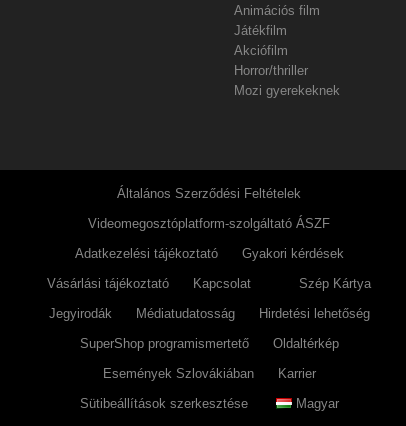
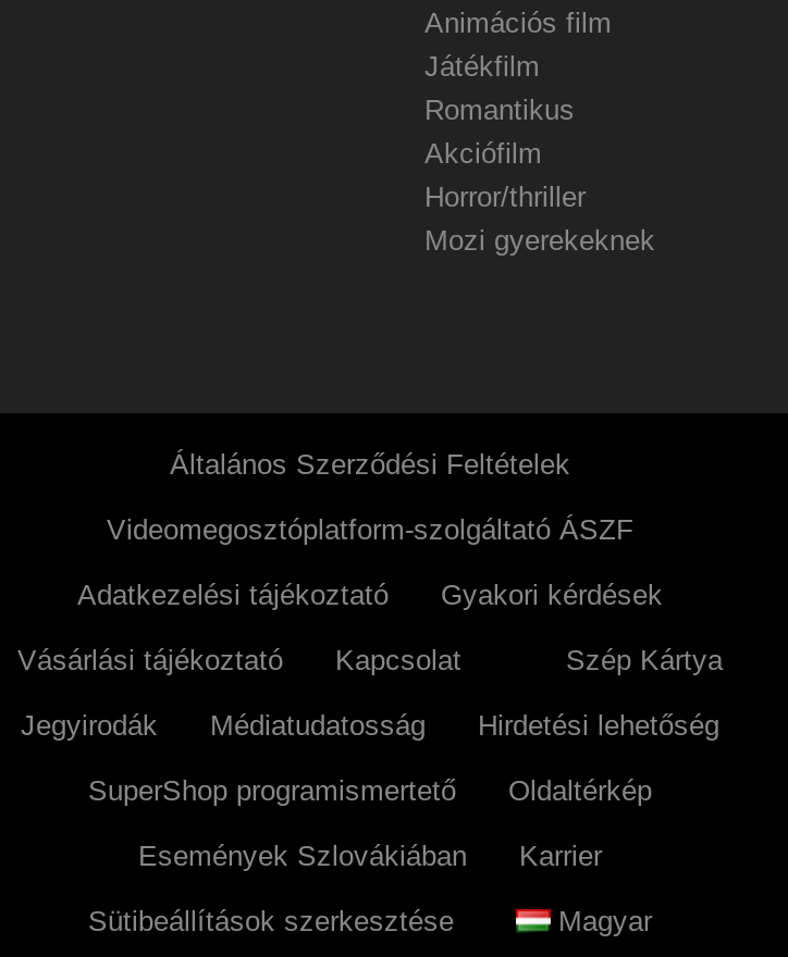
+ Romantikus
